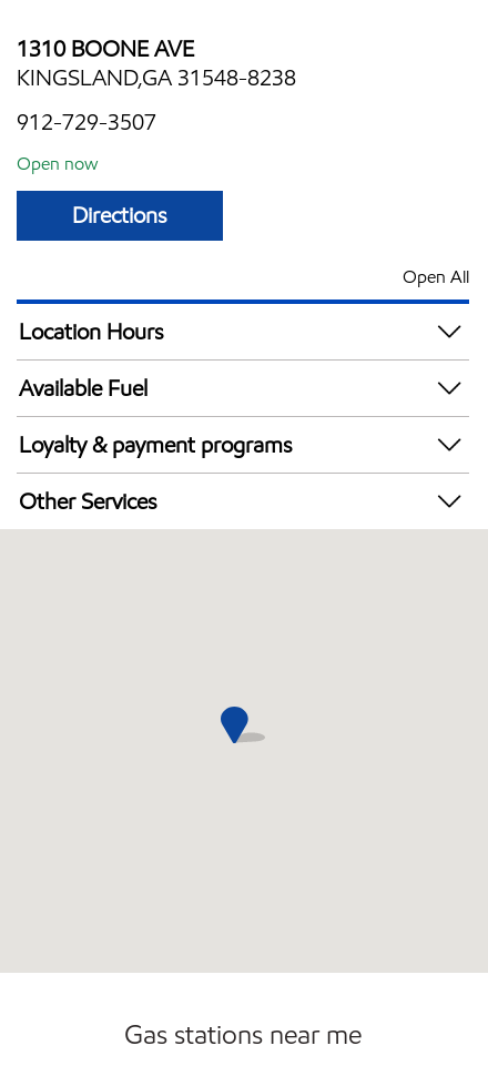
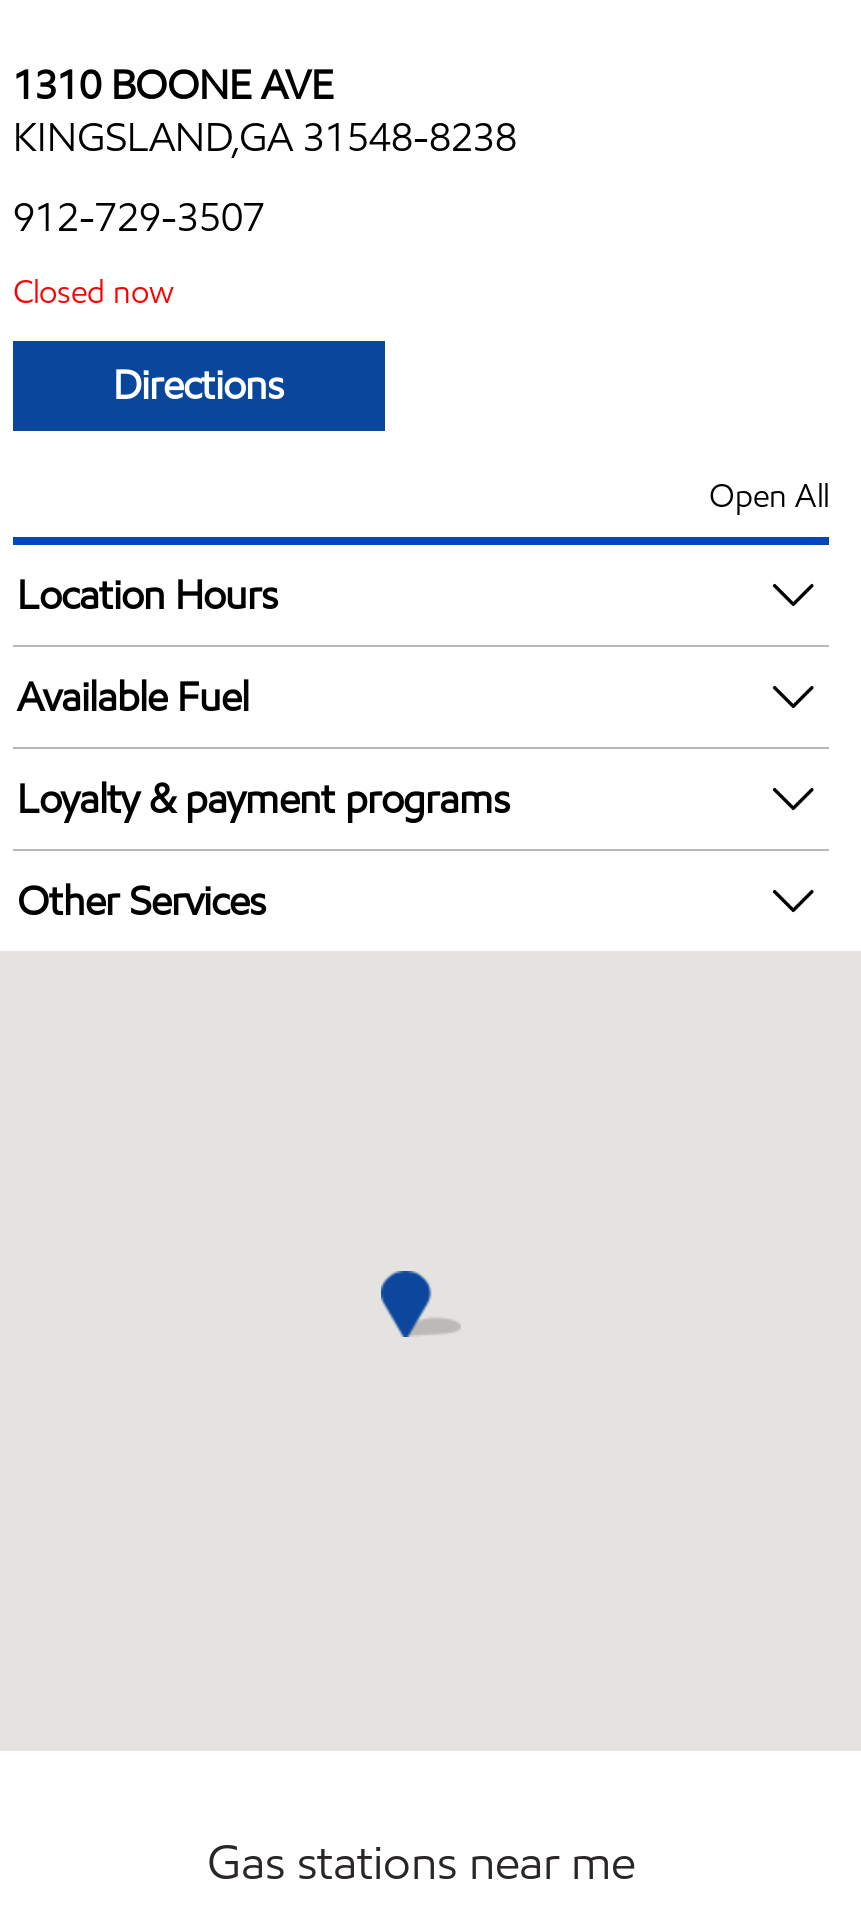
- Open now
+ Closed now
